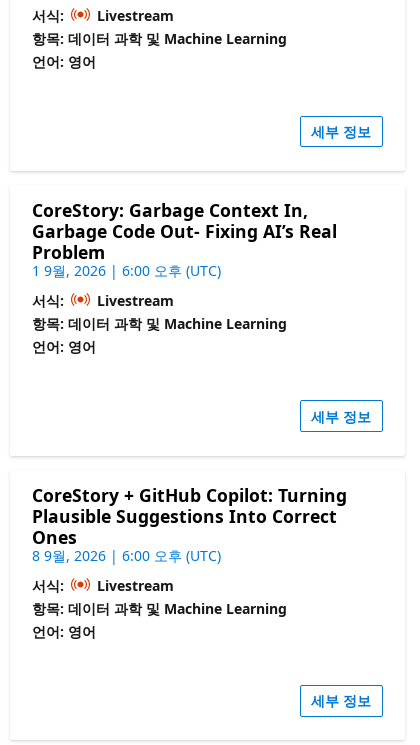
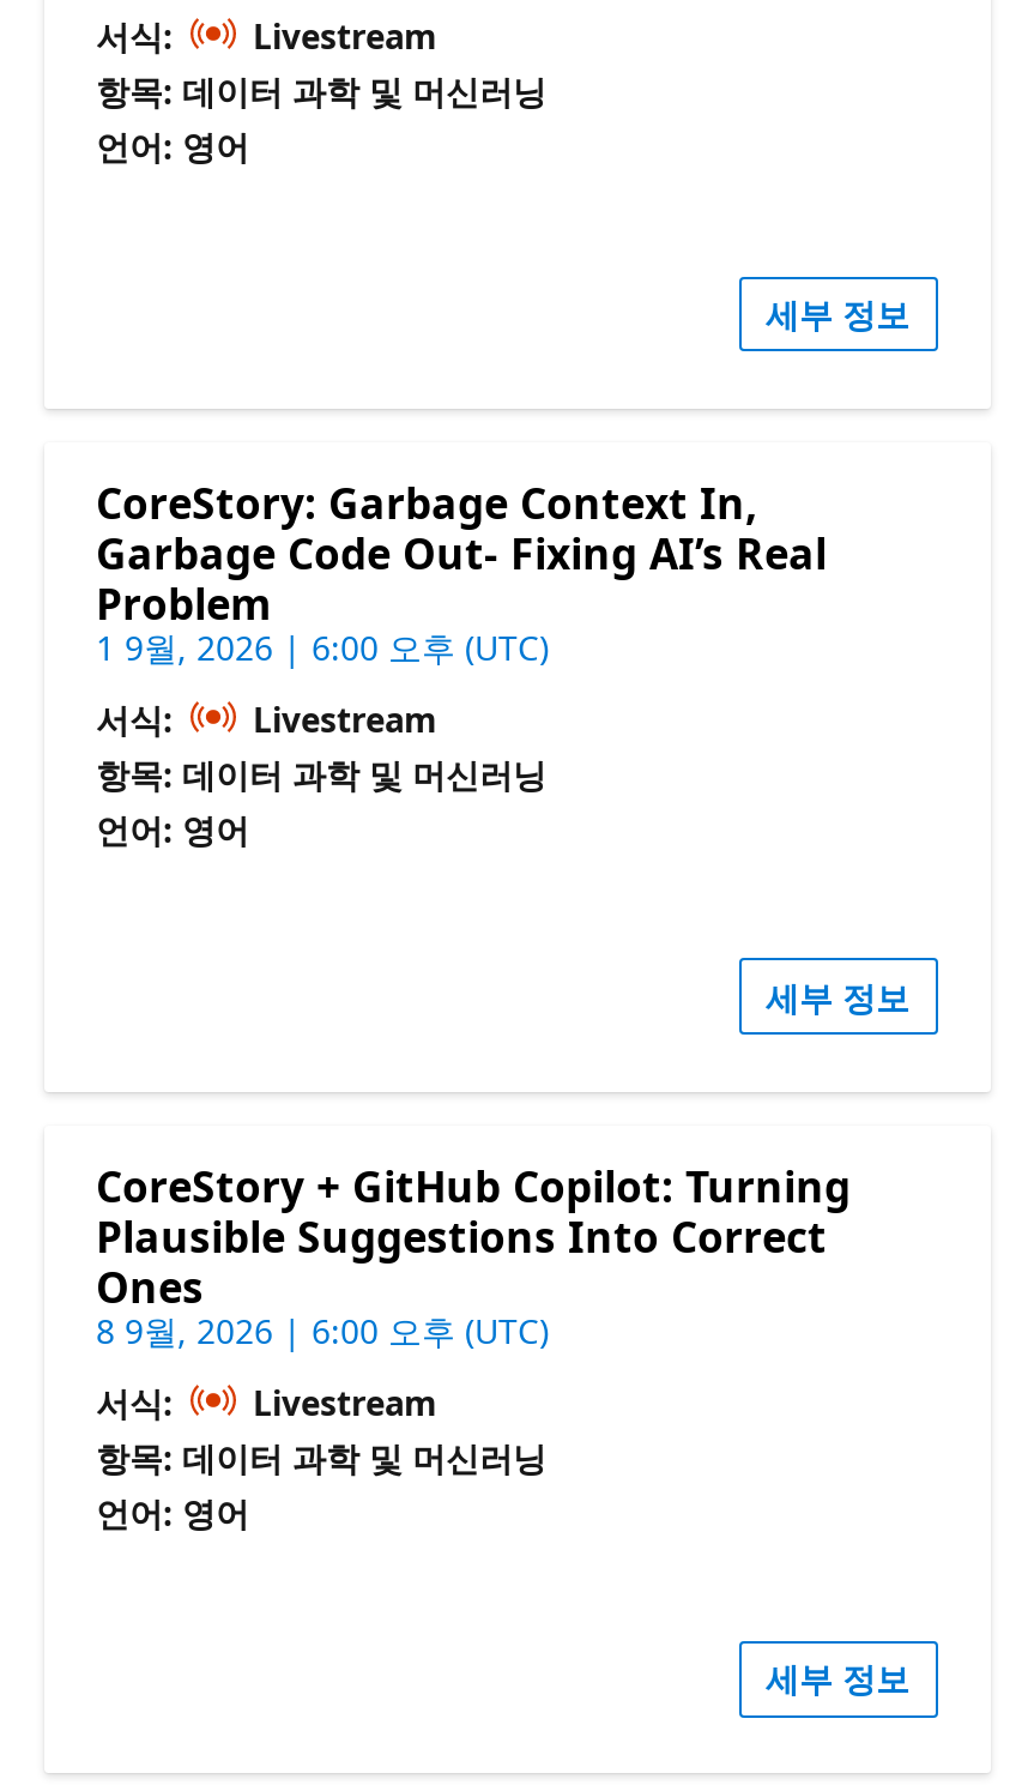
- 항목: 데이터 과학 및 Machine Learning
+ 항목: 데이터 과학 및 머신러닝

- 항목: 데이터 과학 및 Machine Learning
+ 항목: 데이터 과학 및 머신러닝

- 항목: 데이터 과학 및 Machine Learning
+ 항목: 데이터 과학 및 머신러닝
